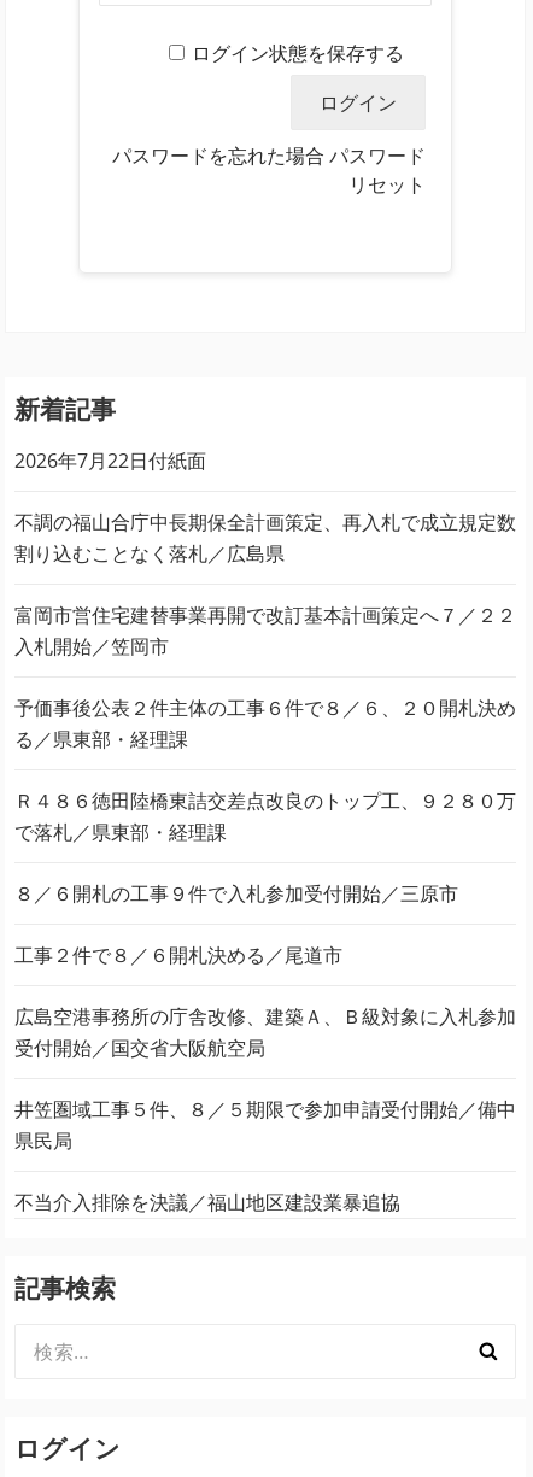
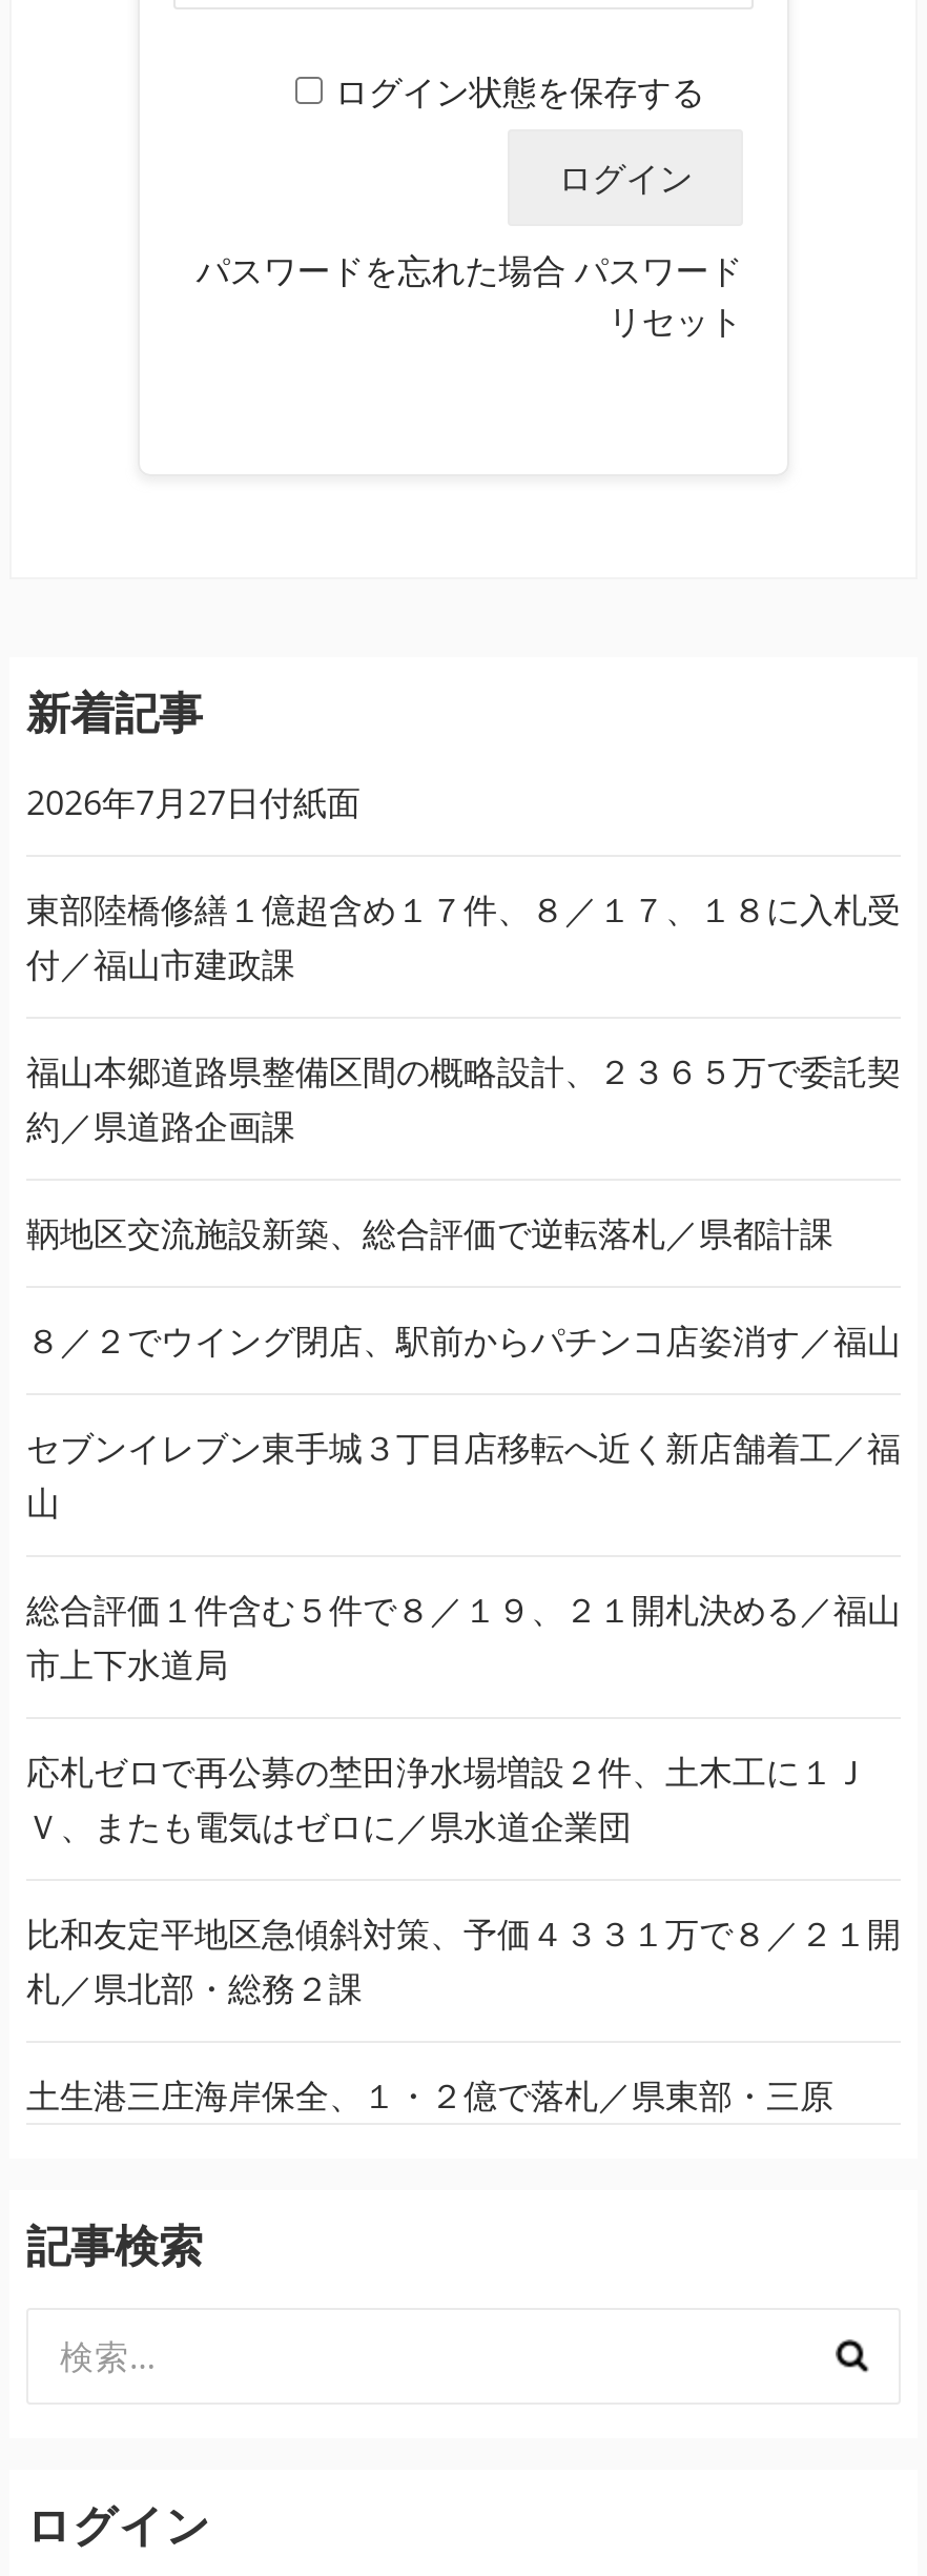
- 2026年7月22日付紙面
+ 2026年7月27日付紙面

- 不調の福山合庁中長期保全計画策定、再入札で成立規定数
- 割り込むことなく落札／広島県
+ 東部陸橋修繕１億超含め１７件、８／１７、１８に入札受
+ 付／福山市建政課

- 富岡市営住宅建替事業再開で改訂基本計画策定へ７／２２
- 入札開始／笠岡市
+ 福山本郷道路県整備区間の概略設計、２３６５万で委託契
+ 約／県道路企画課

- 予価事後公表２件主体の工事６件で８／６、２０開札決め
- る／県東部・経理課
+ 鞆地区交流施設新築、総合評価で逆転落札／県都計課

- Ｒ４８６徳田陸橋東詰交差点改良のトップ工、９２８０万
- で落札／県東部・経理課
+ ８／２でウイング閉店、駅前からパチンコ店姿消す／福山

- ８／６開札の工事９件で入札参加受付開始／三原市
+ セブンイレブン東手城３丁目店移転へ近く新店舗着工／福
+ 山

- 工事２件で８／６開札決める／尾道市
+ 総合評価１件含む５件で８／１９、２１開札決める／福山
+ 市上下水道局

- 広島空港事務所の庁舎改修、建築Ａ、Ｂ級対象に入札参加
- 受付開始／国交省大阪航空局
+ 応札ゼロで再公募の埜田浄水場増設２件、土木工に１Ｊ
+ Ｖ、またも電気はゼロに／県水道企業団

- 井笠圏域工事５件、８／５期限で参加申請受付開始／備中
- 県民局
+ 比和友定平地区急傾斜対策、予価４３３１万で８／２１開
+ 札／県北部・総務２課

- 不当介入排除を決議／福山地区建設業暴追協
+ 土生港三庄海岸保全、１・２億で落札／県東部・三原
